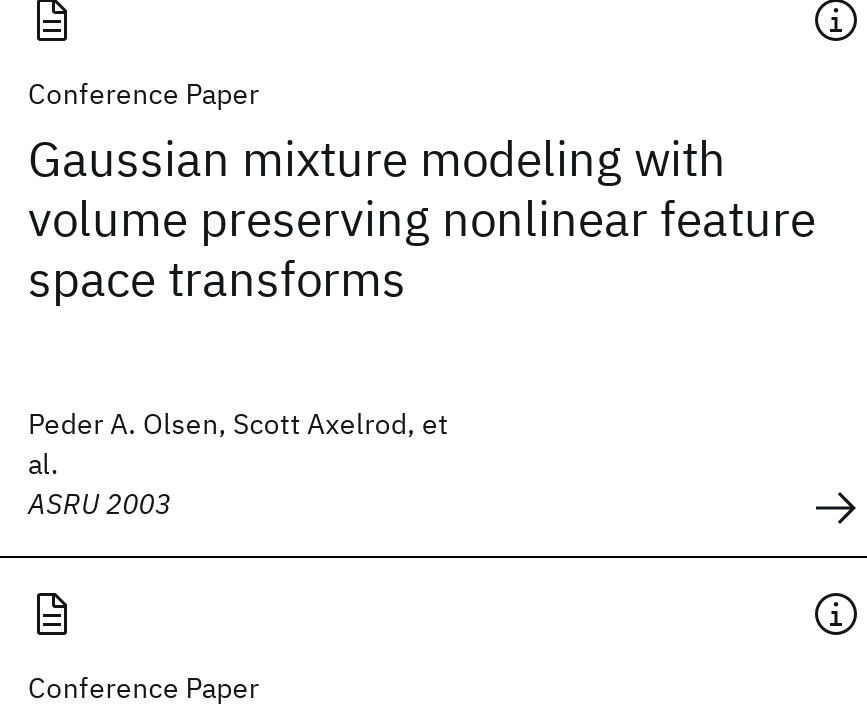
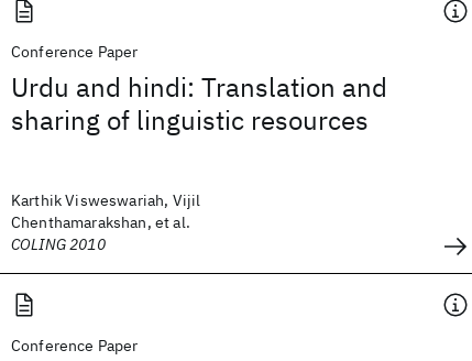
- Gaussian mixture modeling with
- volume preserving nonlinear feature
- space transforms
+ Urdu and hindi: Translation and
+ sharing of linguistic resources

- Peder A. Olsen, Scott Axelrod, et
- al.
- ASRU 2003
+ Karthik Visweswariah, Vijil
+ Chenthamarakshan, et al.
+ COLING 2010
